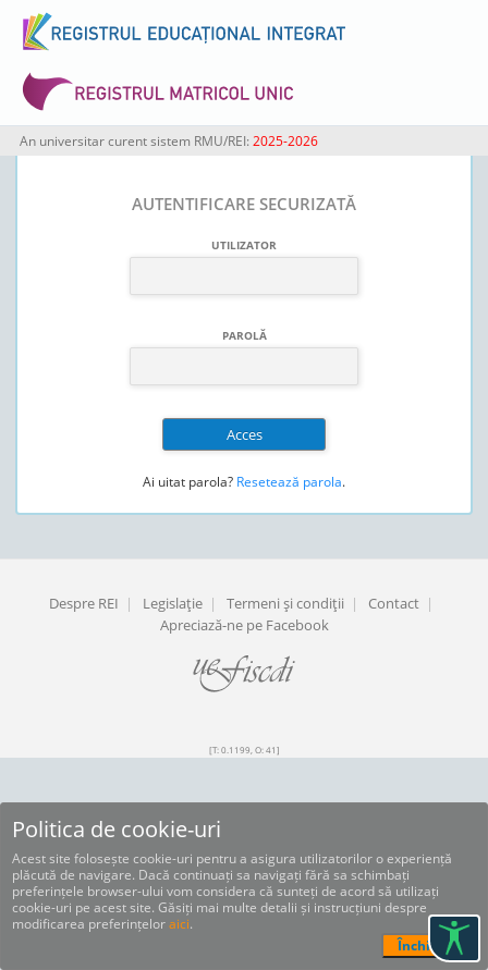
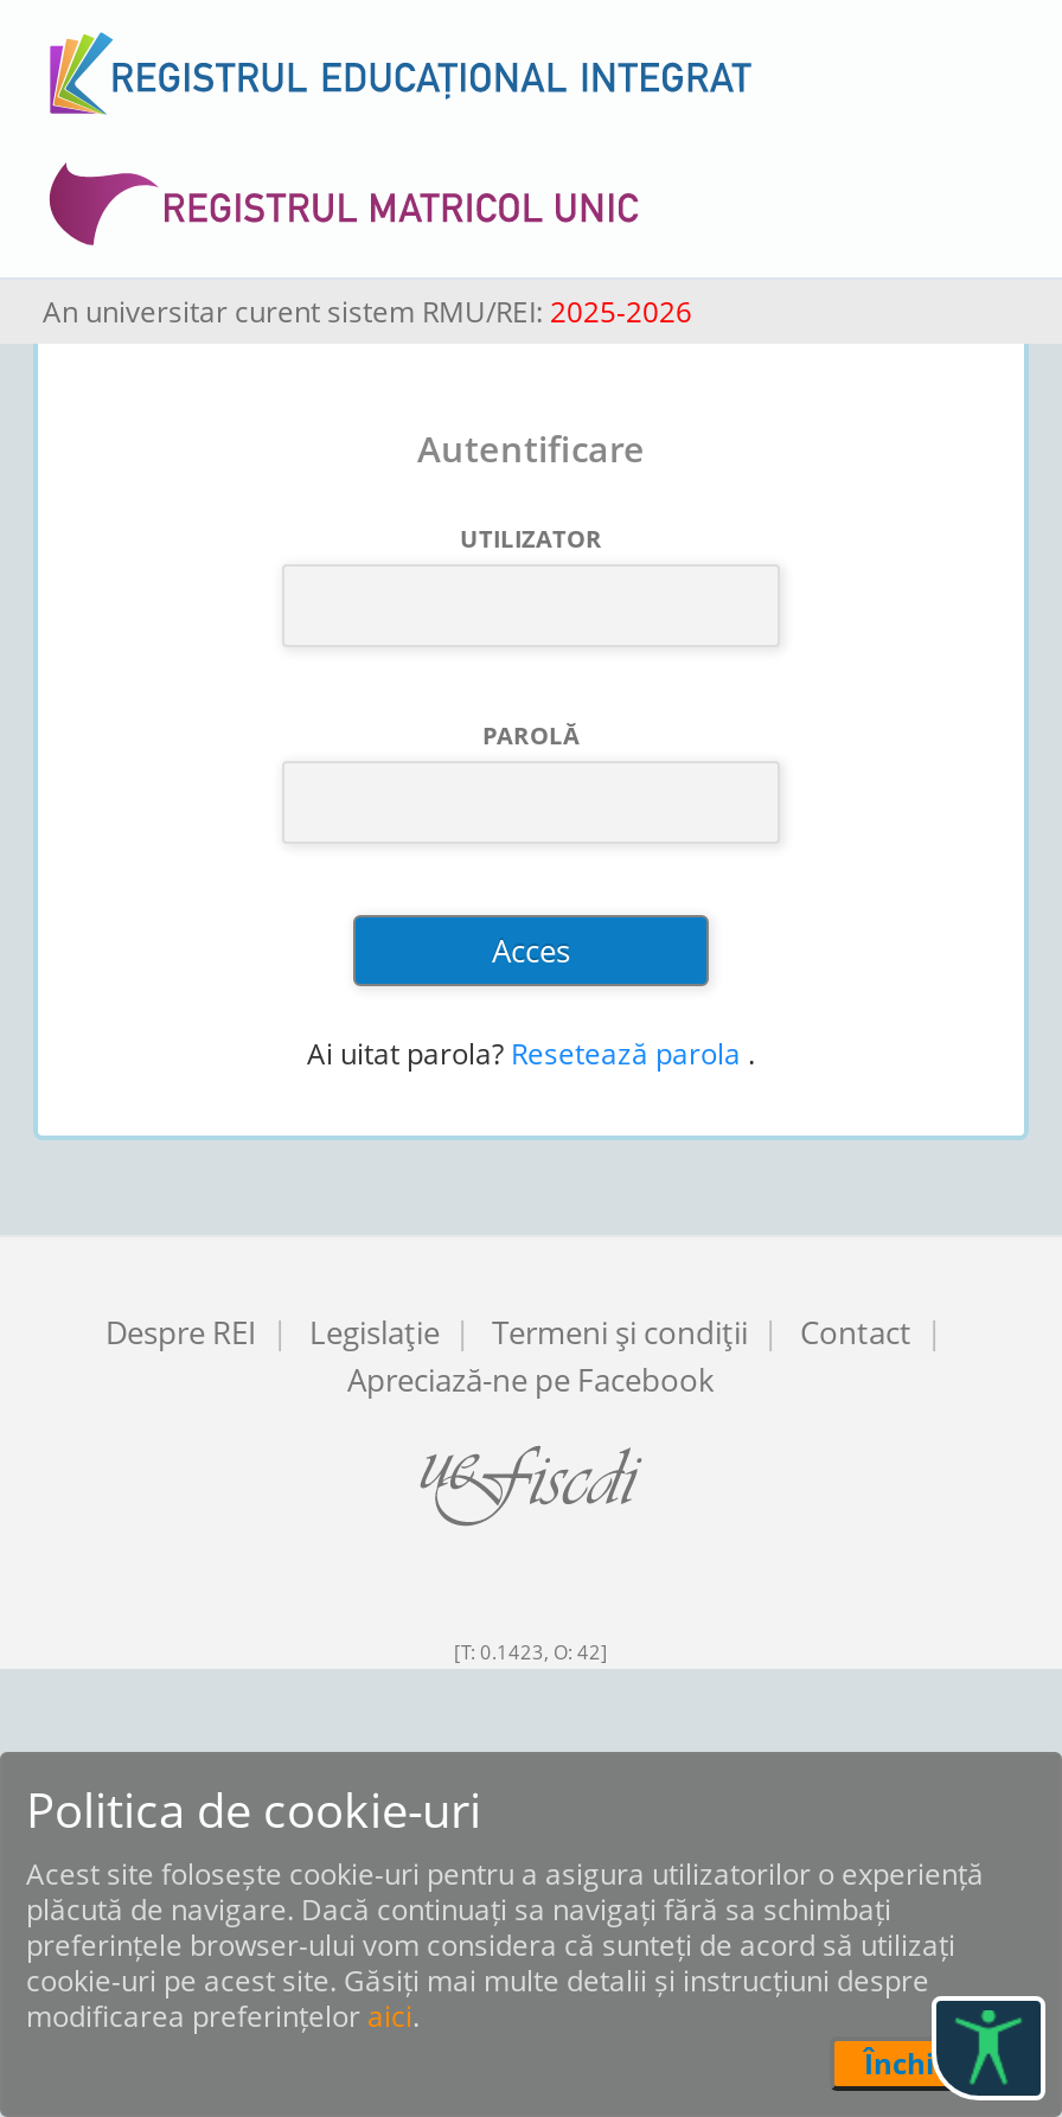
- AUTENTIFICARE SECURIZATĂ
+ Autentificare

- Ai uitat parola? Resetează parola.
+ Ai uitat parola? Resetează parola .

- [T: 0.1199, O: 41]
+ [T: 0.1423, O: 42]
